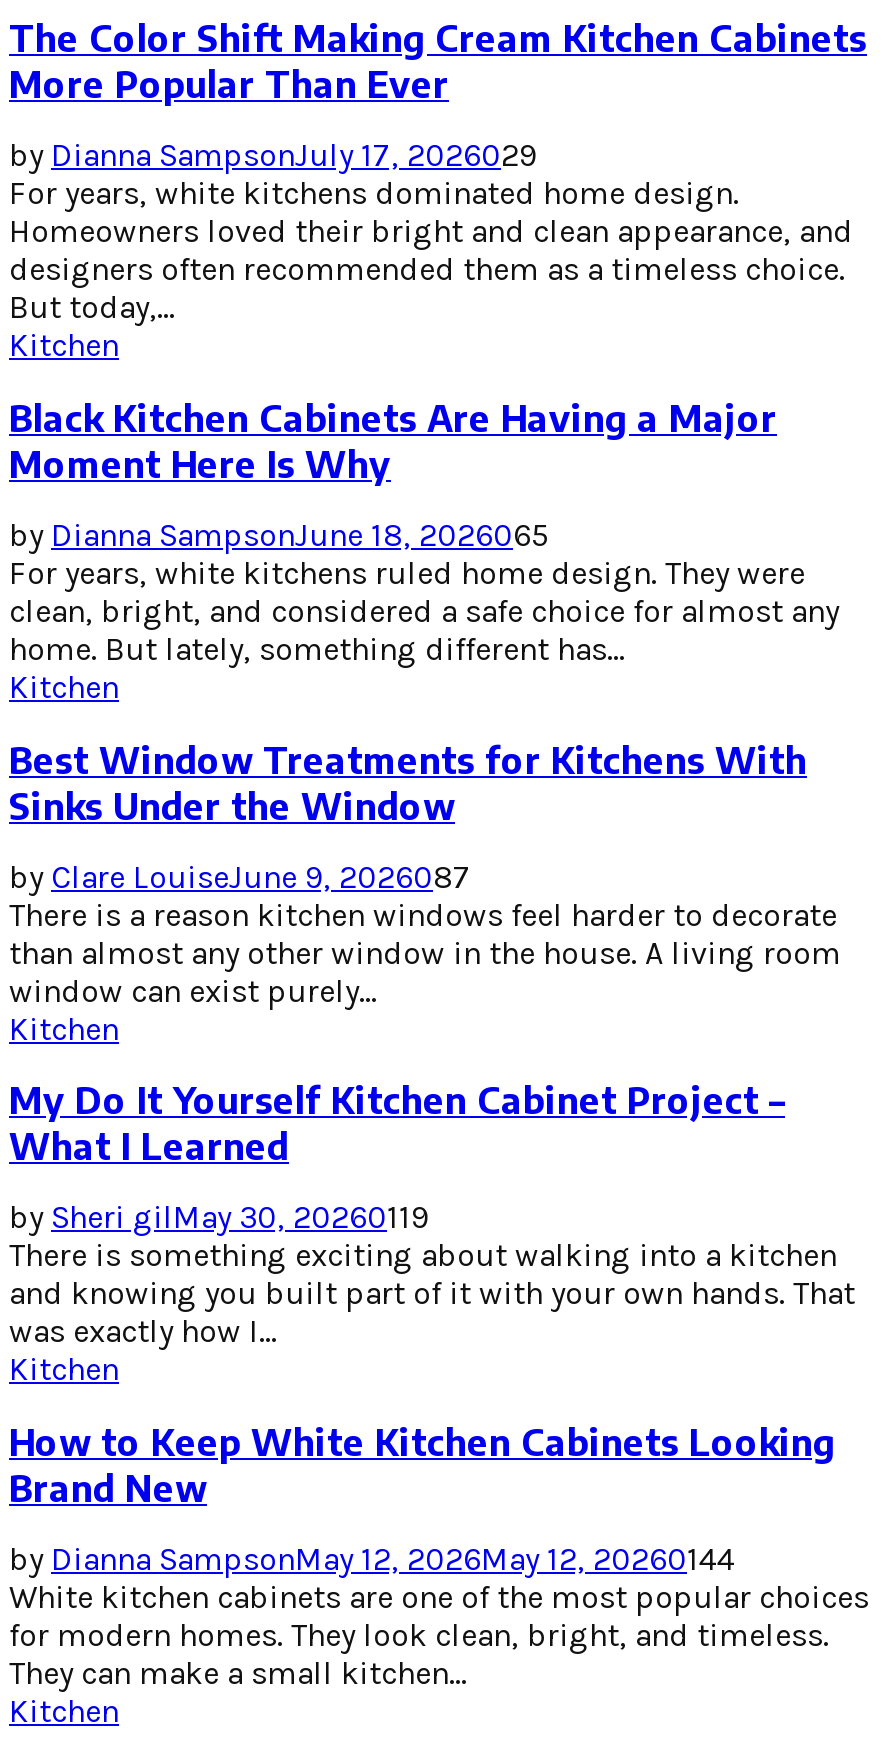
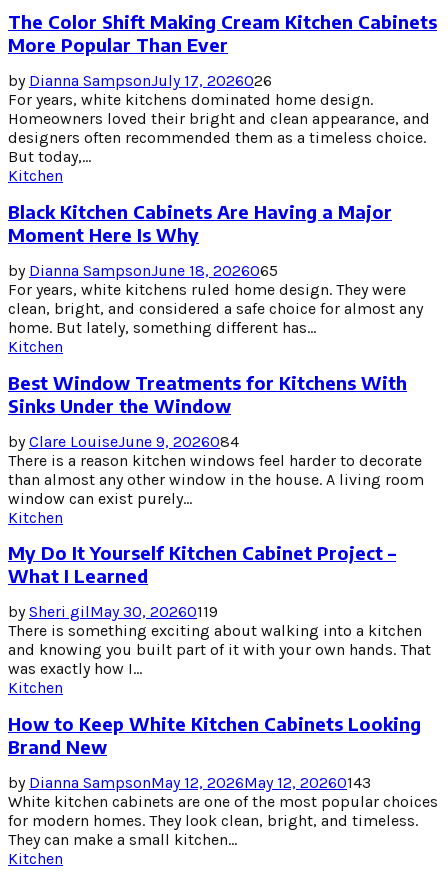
- by Dianna SampsonJuly 17, 2026029
+ by Dianna SampsonJuly 17, 2026026

- by Clare LouiseJune 9, 2026087
+ by Clare LouiseJune 9, 2026084

- by Dianna SampsonMay 12, 2026May 12, 20260144
+ by Dianna SampsonMay 12, 2026May 12, 20260143
